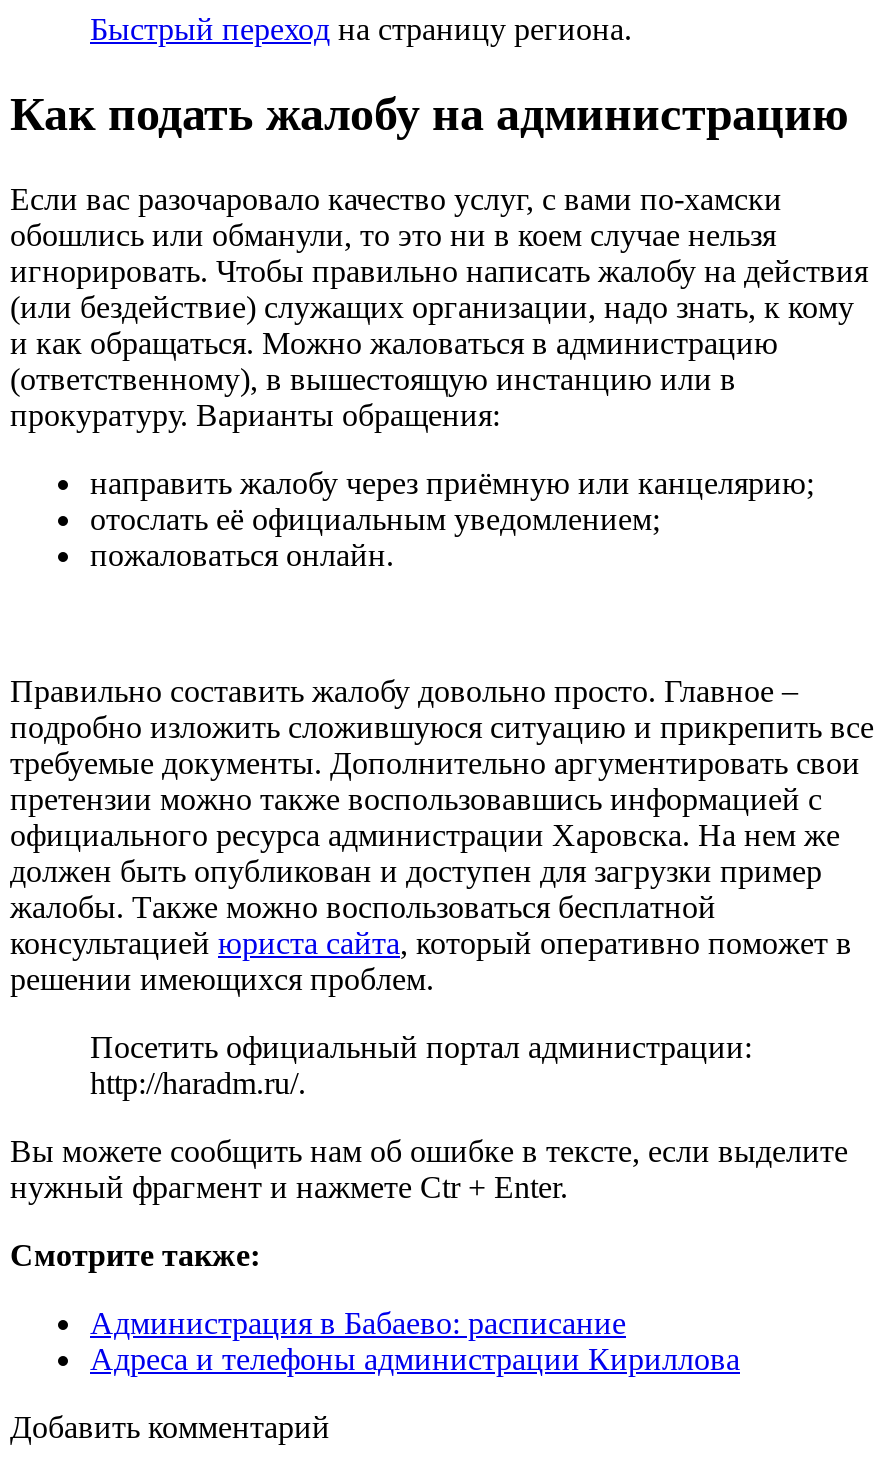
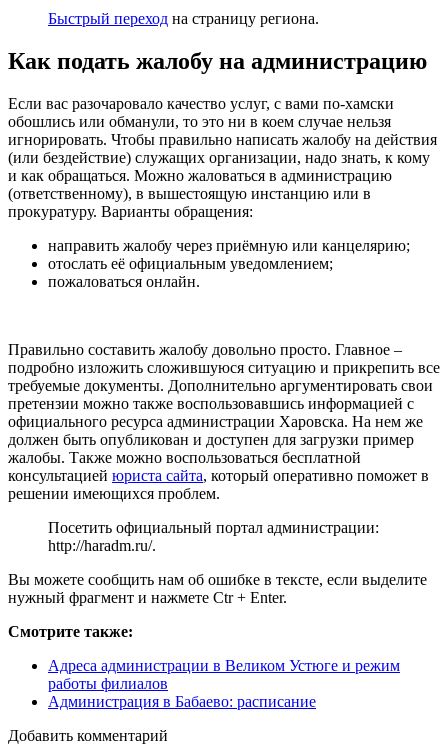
+ Адреса администрации в Великом Устюге и режим
+ работы филиалов

moved down: Администрация в Бабаево: расписание

- Адреса и телефоны администрации Кириллова
